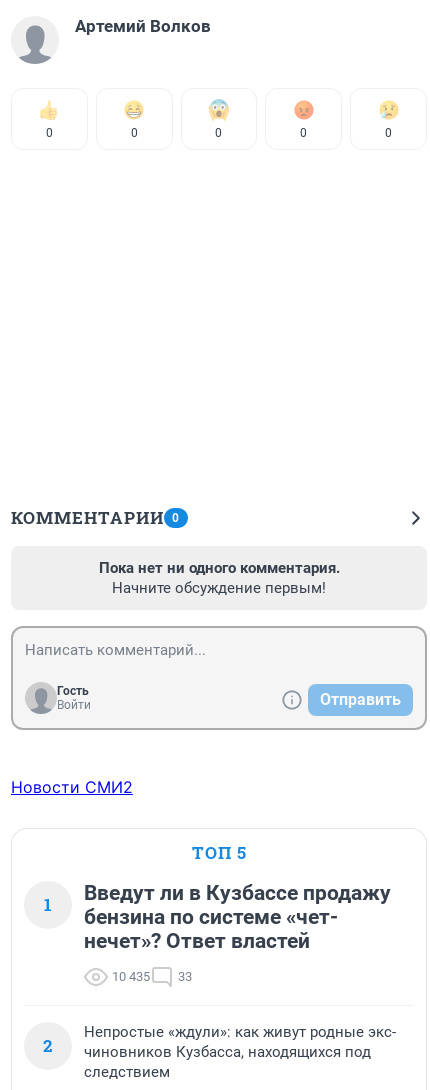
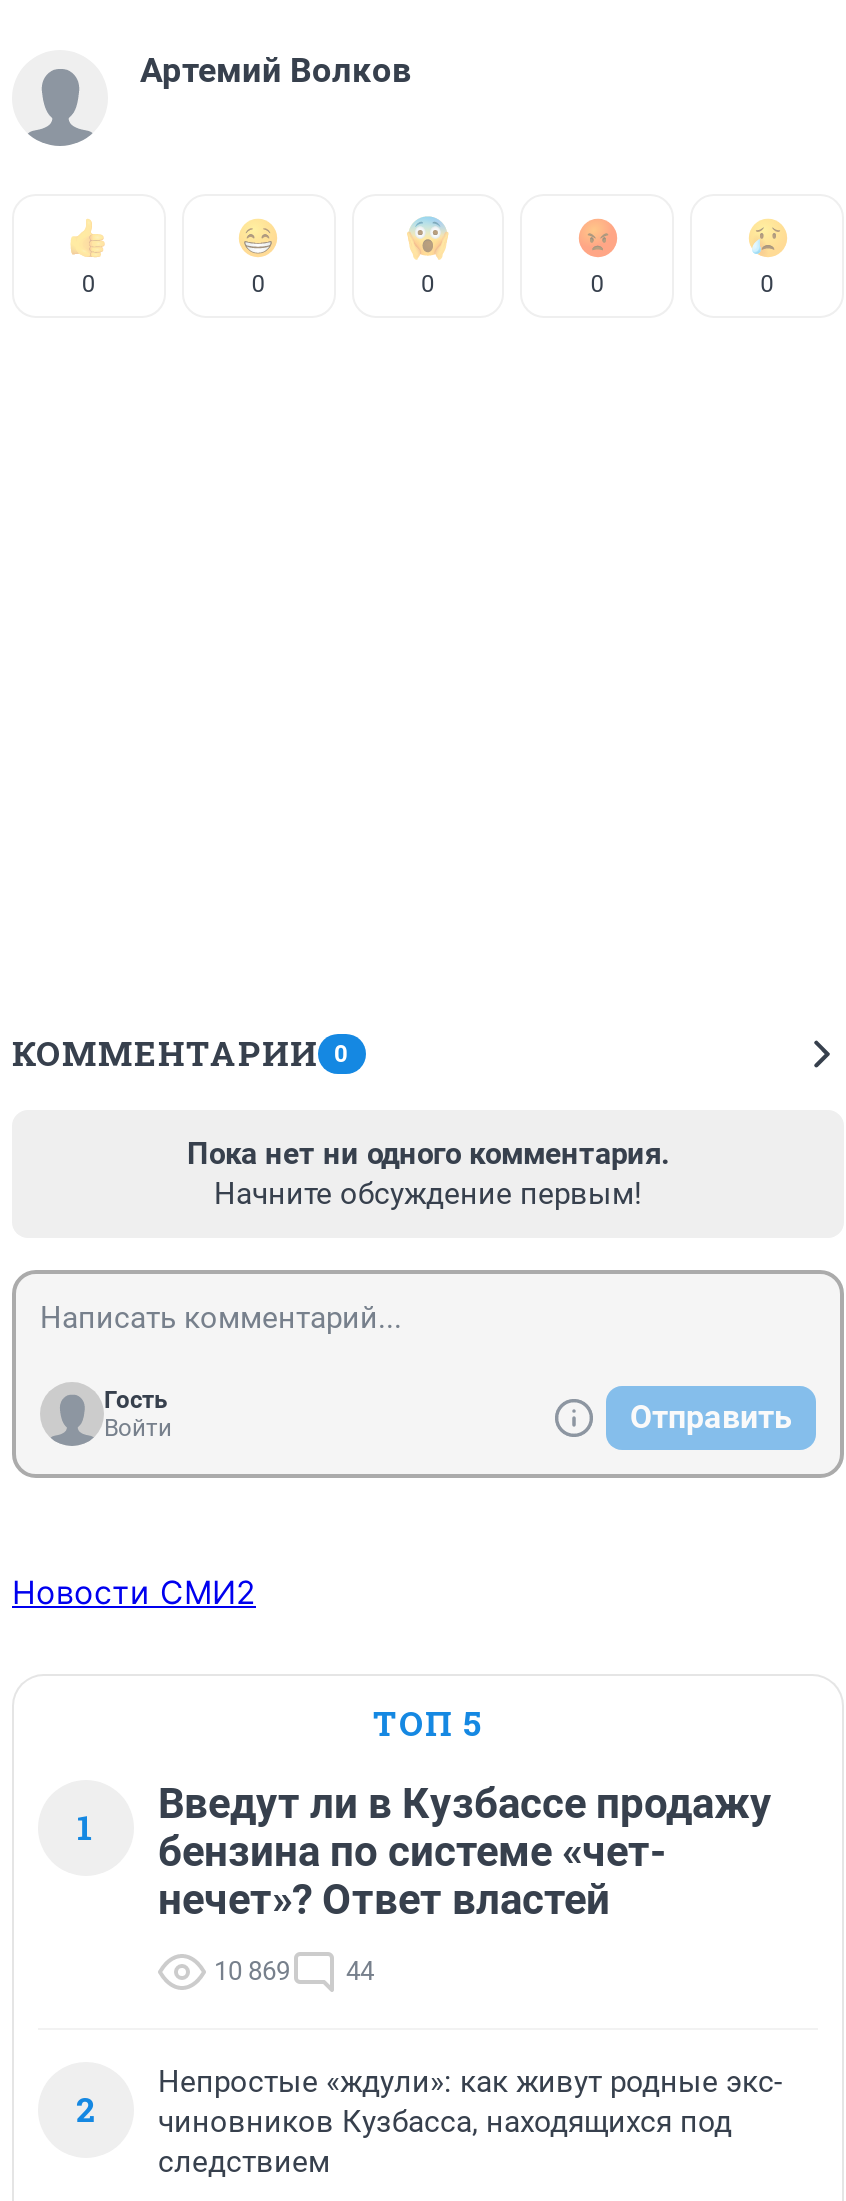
- 10 435
+ 10 869

- 33
+ 44
